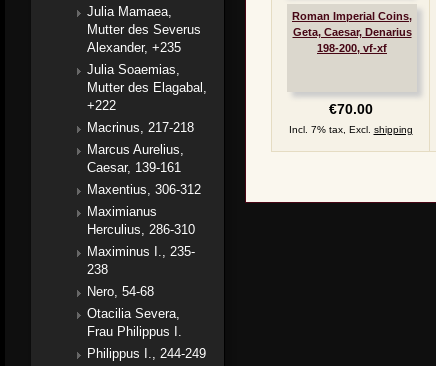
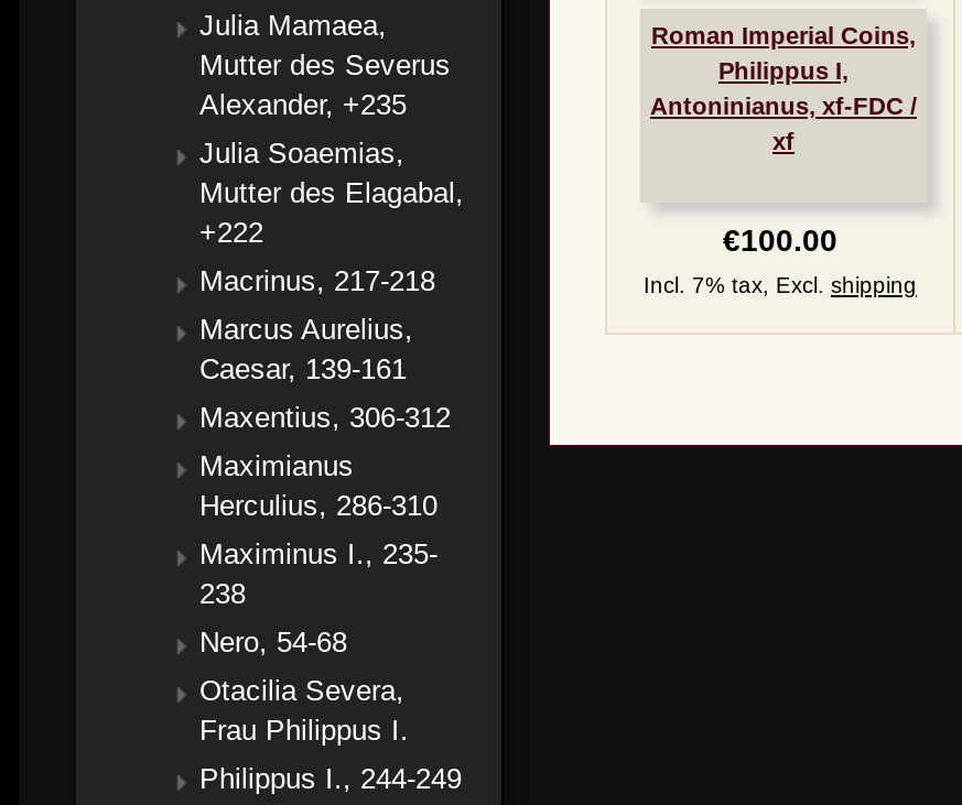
- Geta, Caesar, Denarius
- 198-200, vf-xf
+ Philippus I,
+ Antoninianus, xf-FDC /
+ xf

- €70.00
+ €100.00
